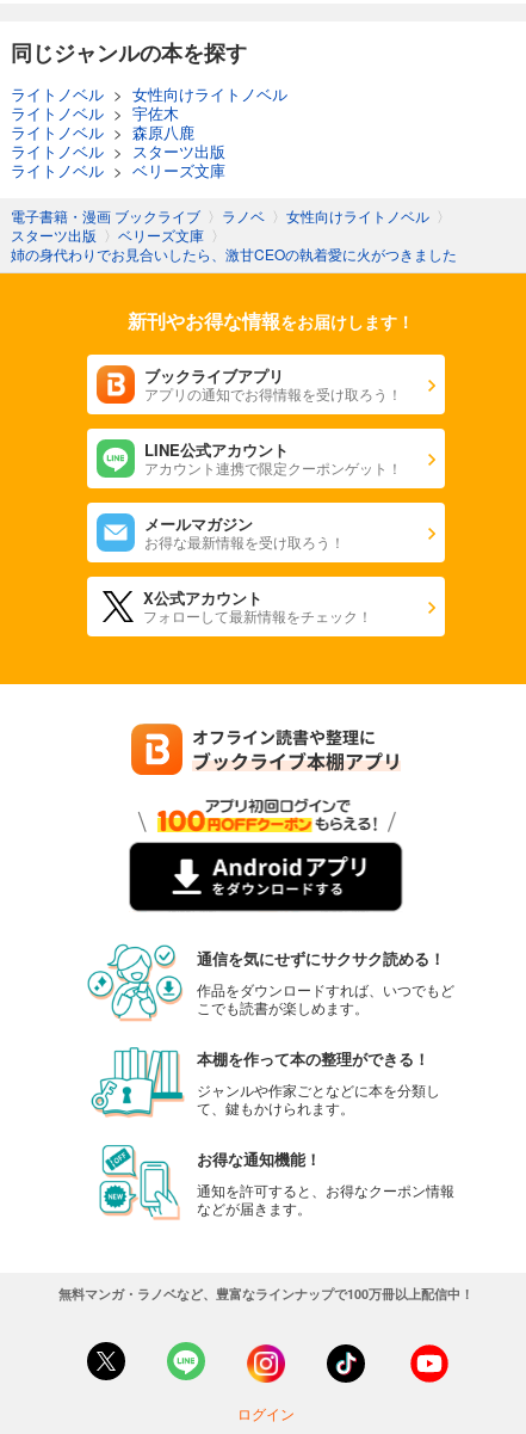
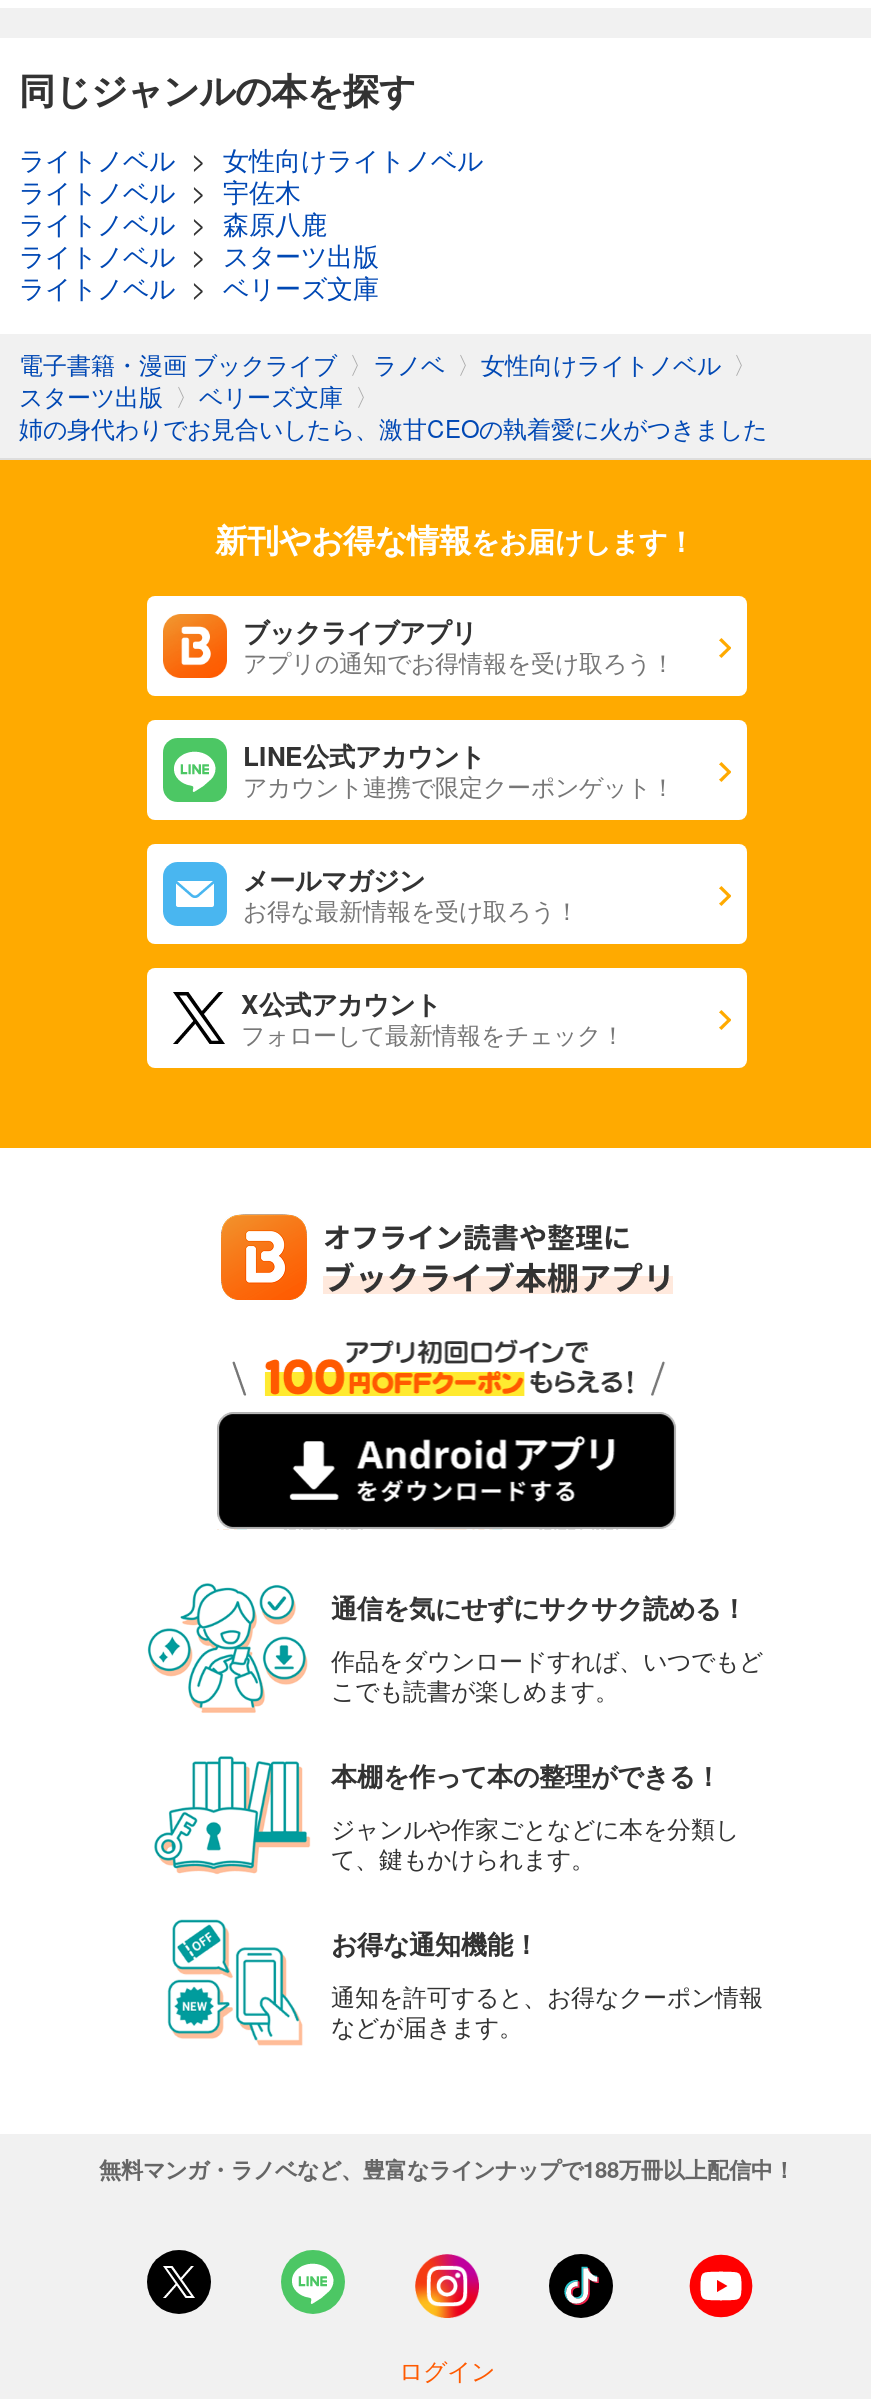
- 無料マンガ・ラノベなど、豊富なラインナップで100万冊以上配信中！
+ 無料マンガ・ラノベなど、豊富なラインナップで188万冊以上配信中！
